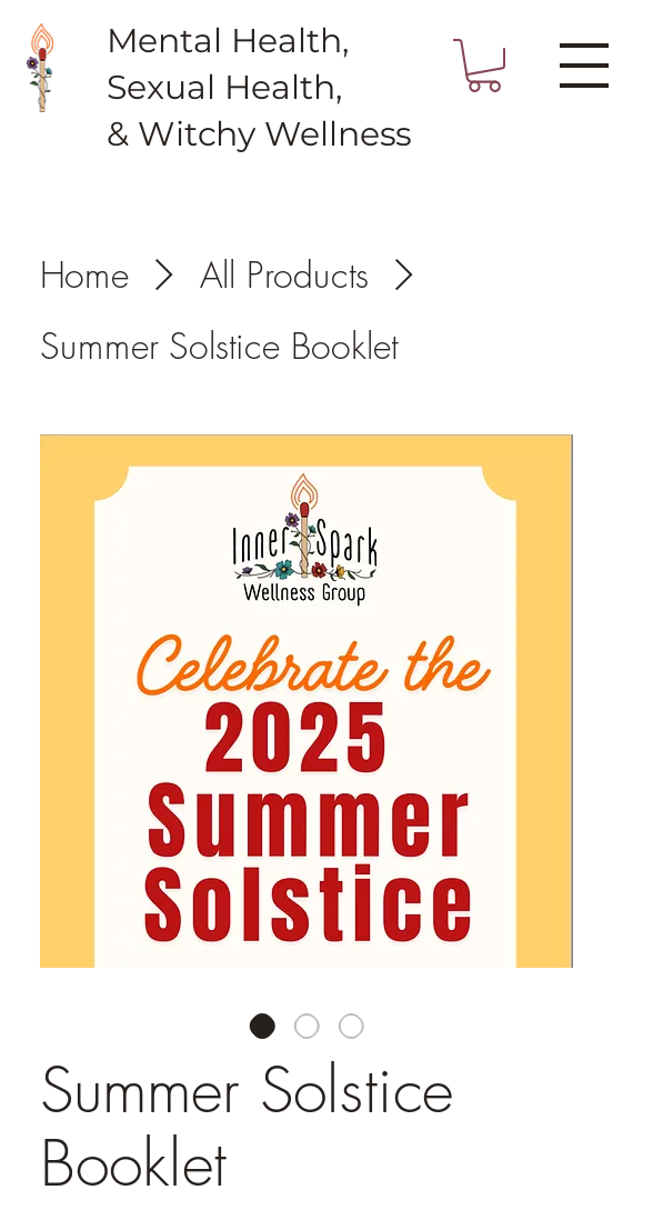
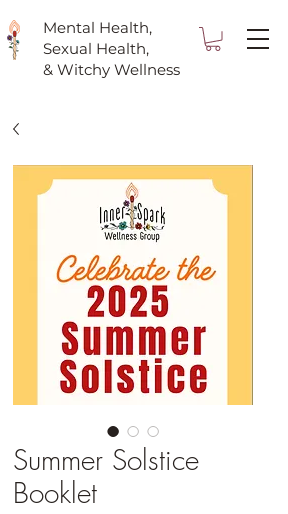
- Home
- All Products
- Summer Solstice Booklet
